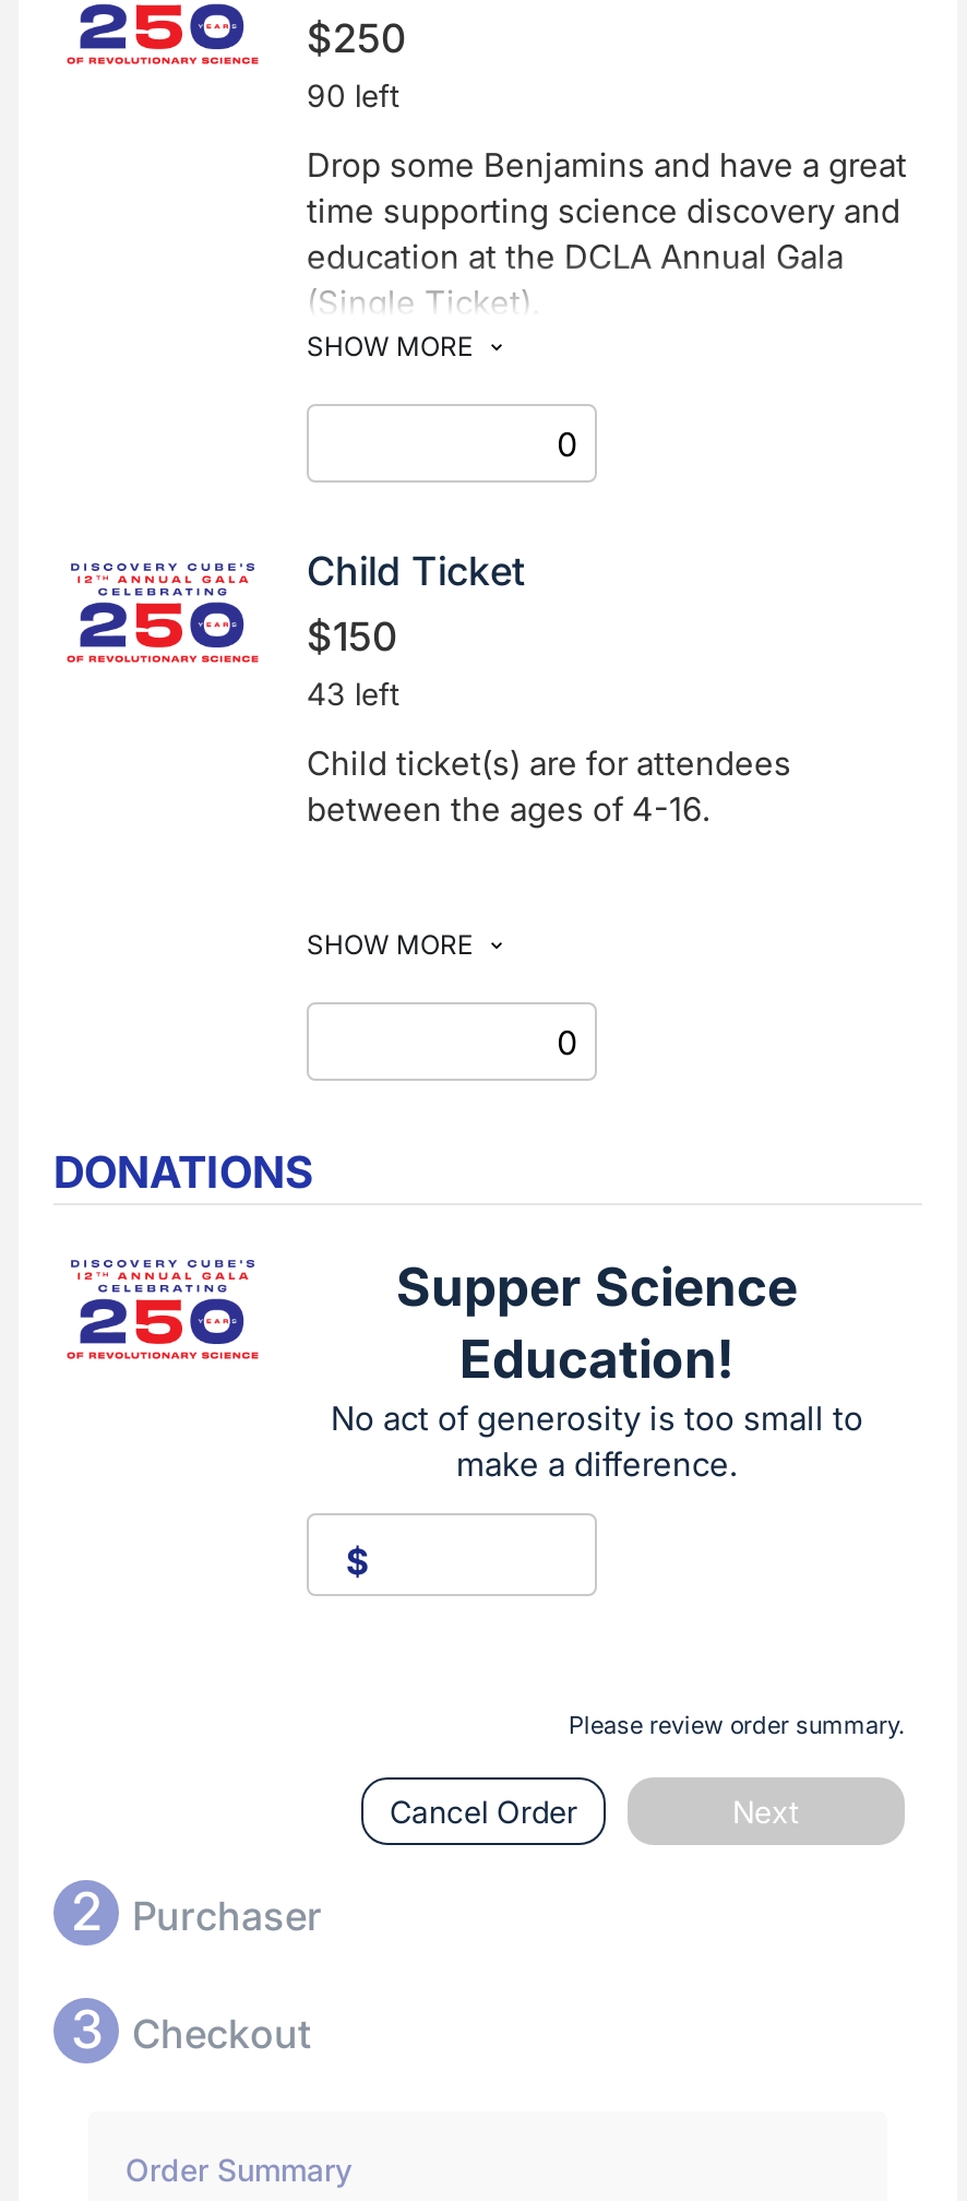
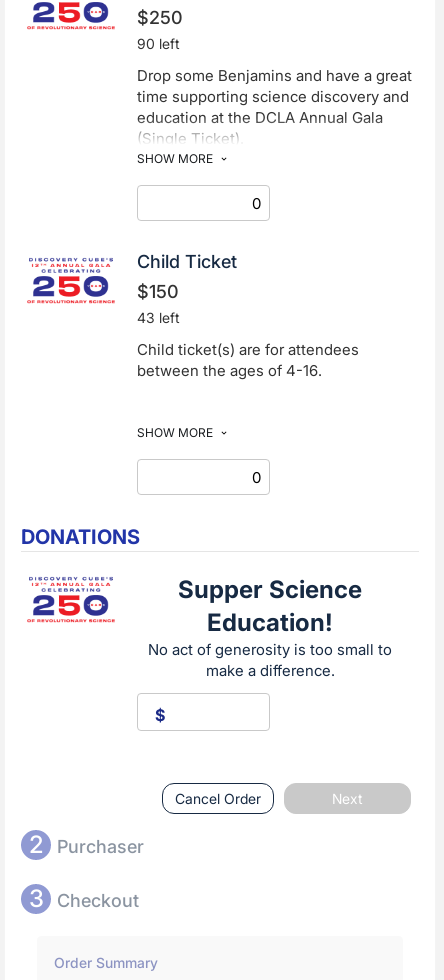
- Please review order summary.
